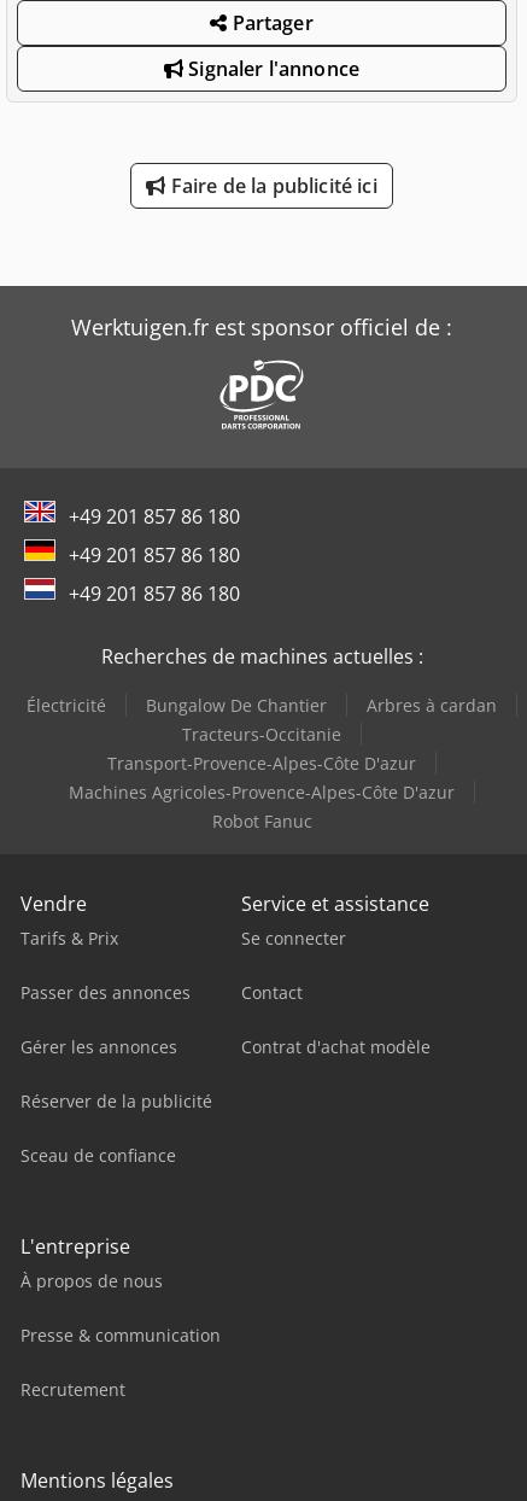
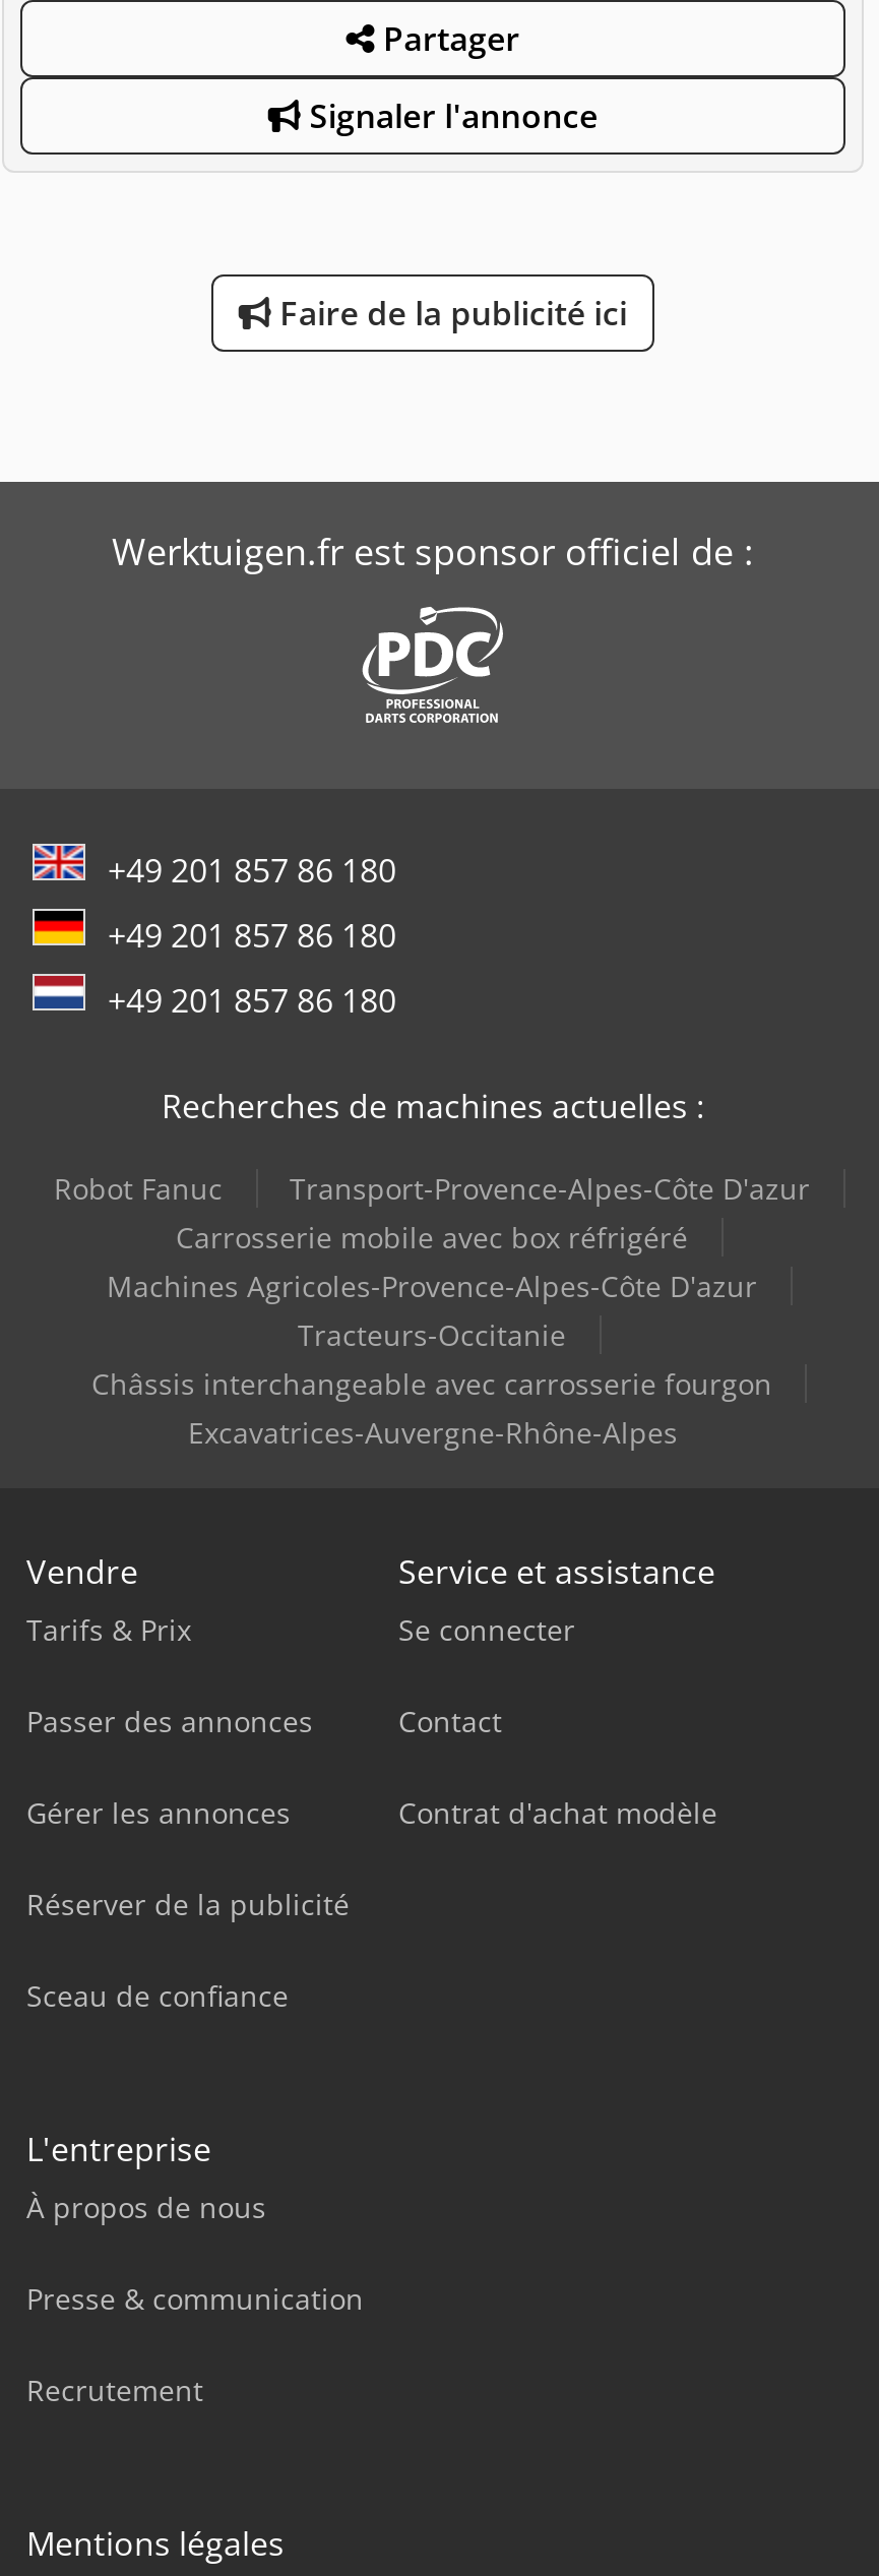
- Électricité
- Bungalow De Chantier
- Arbres à cardan
+ Carrosserie mobile avec box réfrigéré

moved down: Tracteurs-Occitanie

+ Châssis interchangeable avec carrosserie fourgon
+ Excavatrices-Auvergne-Rhône-Alpes

moved up: Transport-Provence-Alpes-Côte D'azur | Machines Agricoles-Provence-Alpes-Côte D'azur | Robot Fanuc
